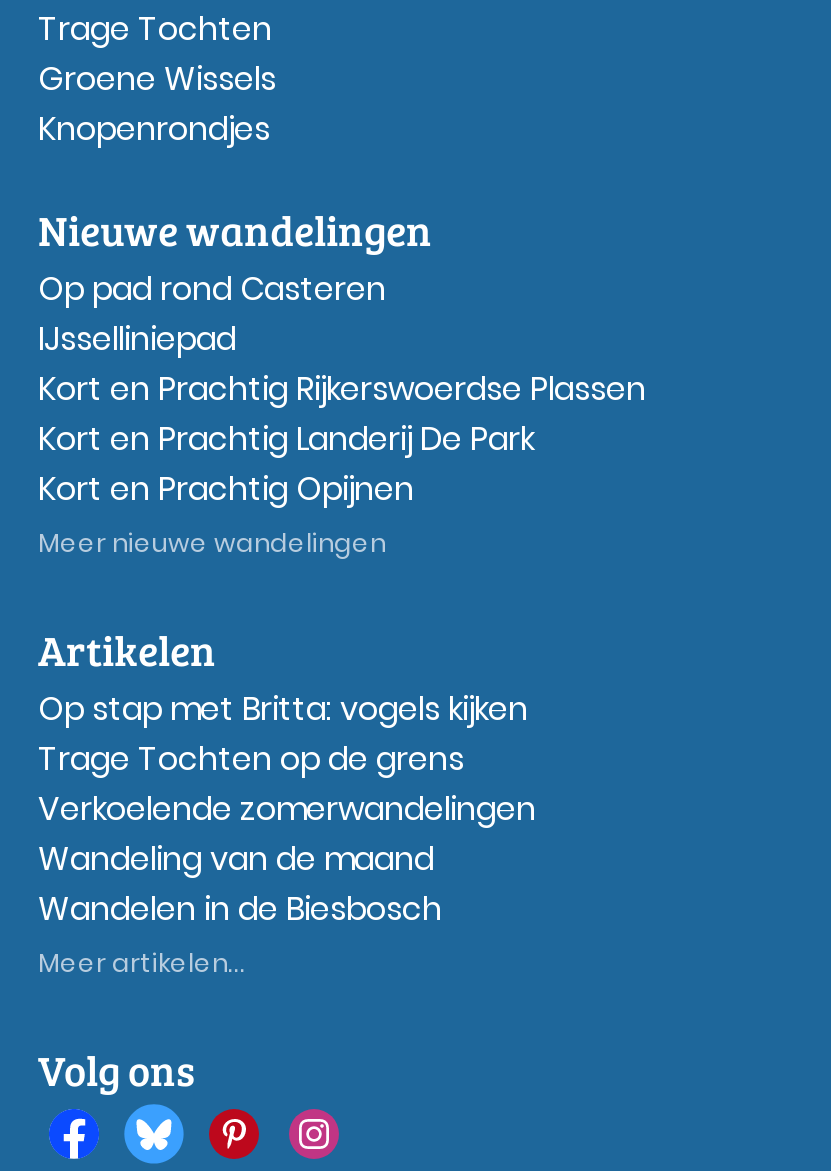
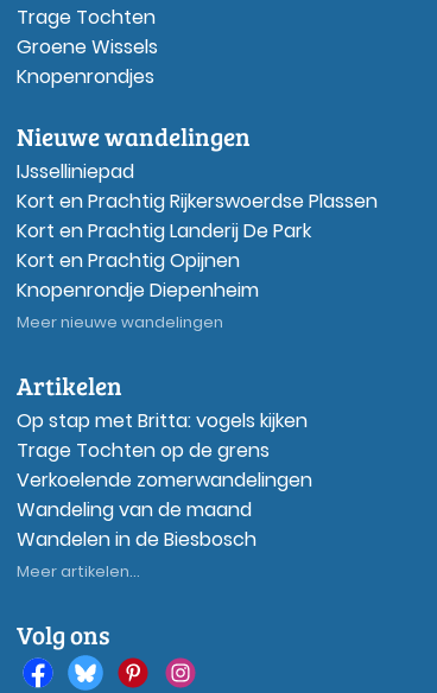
- Op pad rond Casteren

moved up: IJsselliniepad | Kort en Prachtig Rijkerswoerdse Plassen | Kort en Prachtig Landerij De Park | Kort en Prachtig Opijnen

+ Knopenrondje Diepenheim
